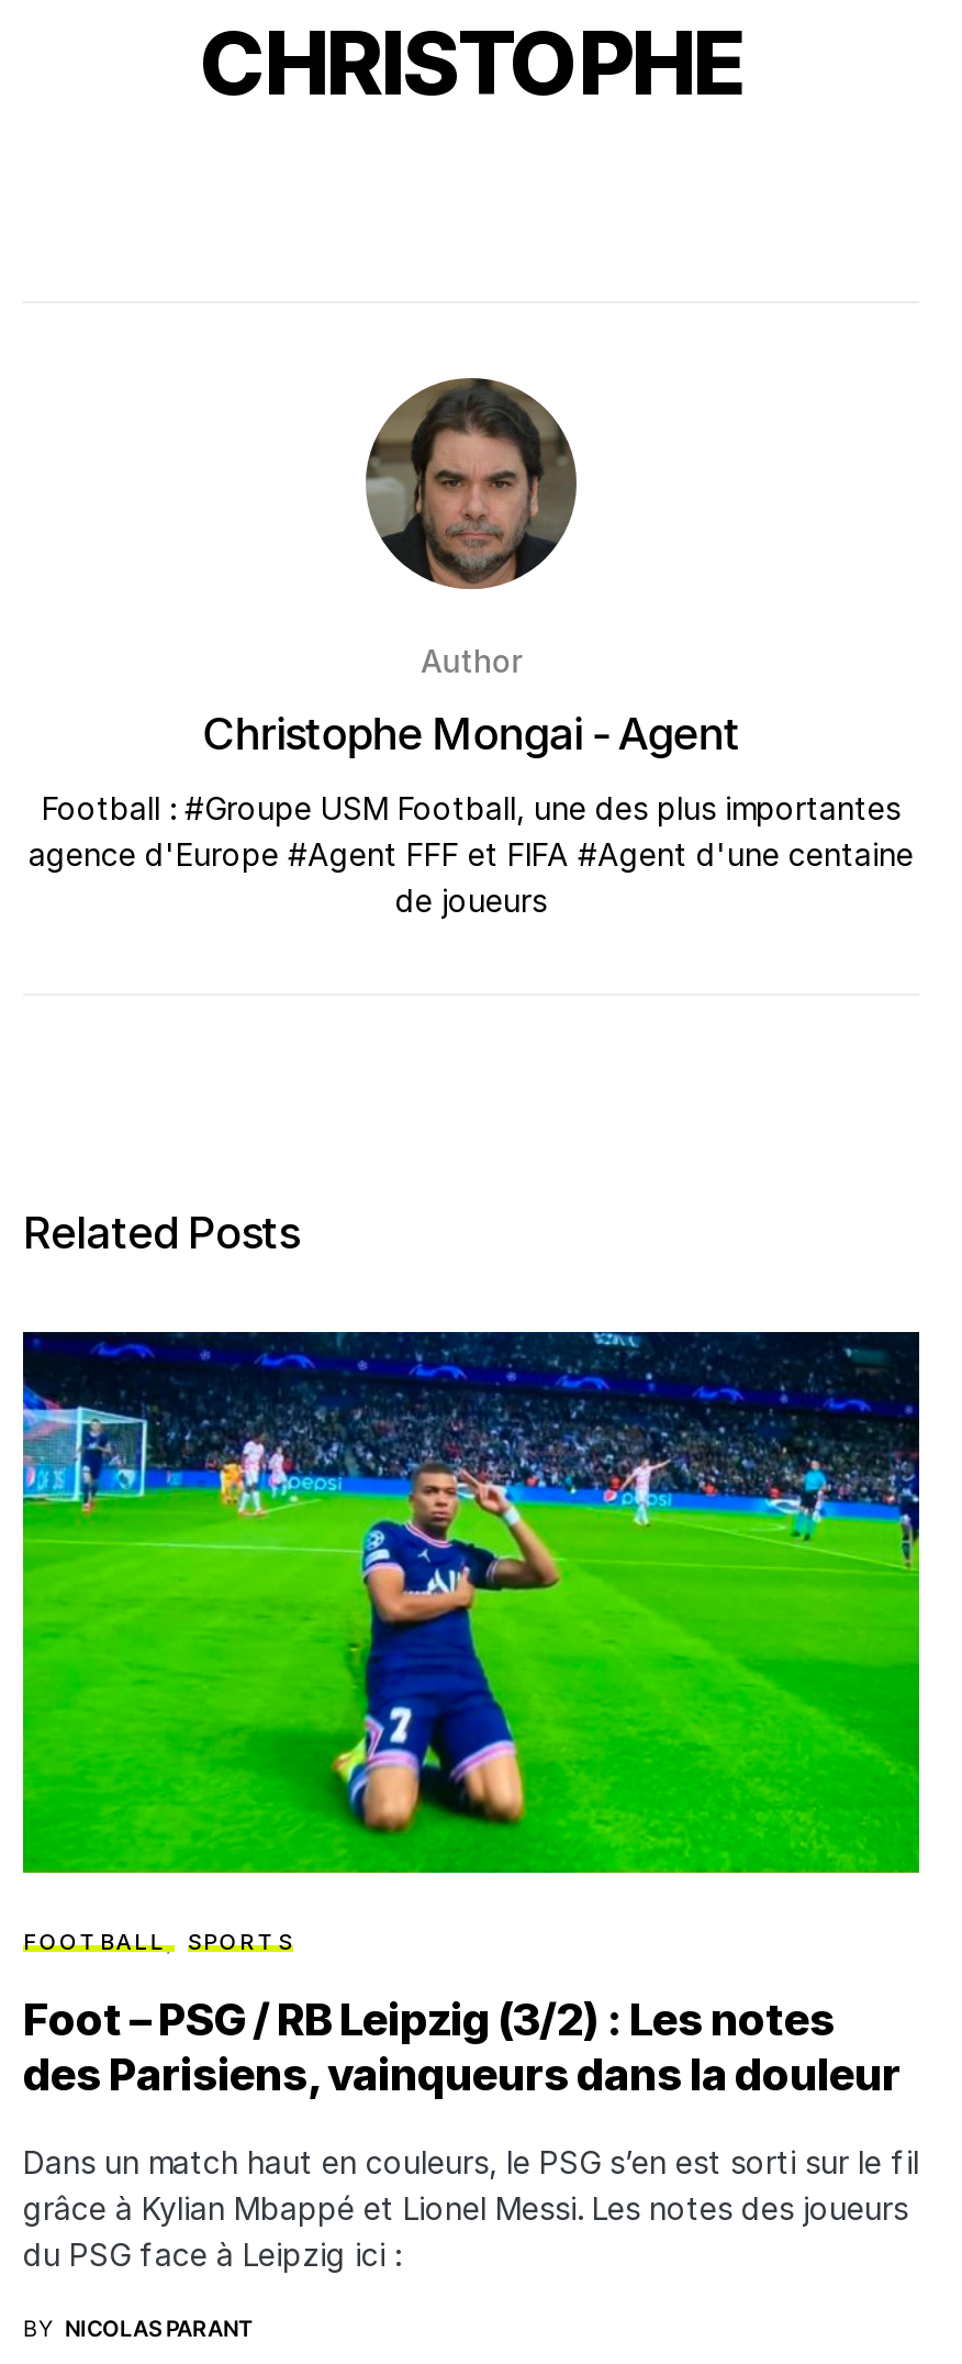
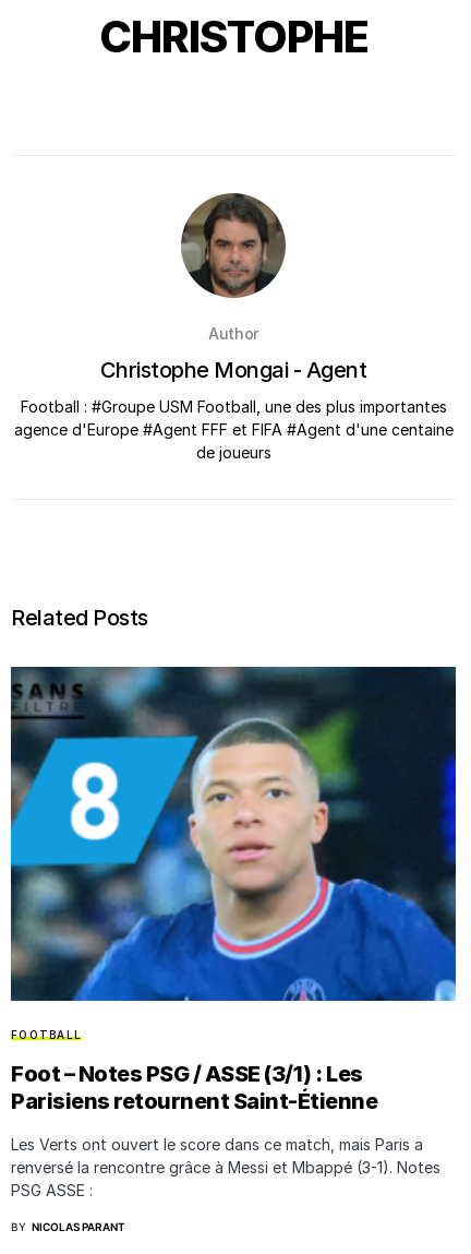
- [image]
+ [image]

- SPORTS
- Foot – PSG / RB Leipzig (3/2) : Les notes
- des Parisiens, vainqueurs dans la douleur
- Dans un match haut en couleurs, le PSG s’en est sorti sur le fil
- grâce à Kylian Mbappé et Lionel Messi. Les notes des joueurs
- du PSG face à Leipzig ici :
+ Foot – Notes PSG / ASSE (3/1) : Les
+ Parisiens retournent Saint-Étienne
+ Les Verts ont ouvert le score dans ce match, mais Paris a
+ renversé la rencontre grâce à Messi et Mbappé (3-1). Notes
+ PSG ASSE :
